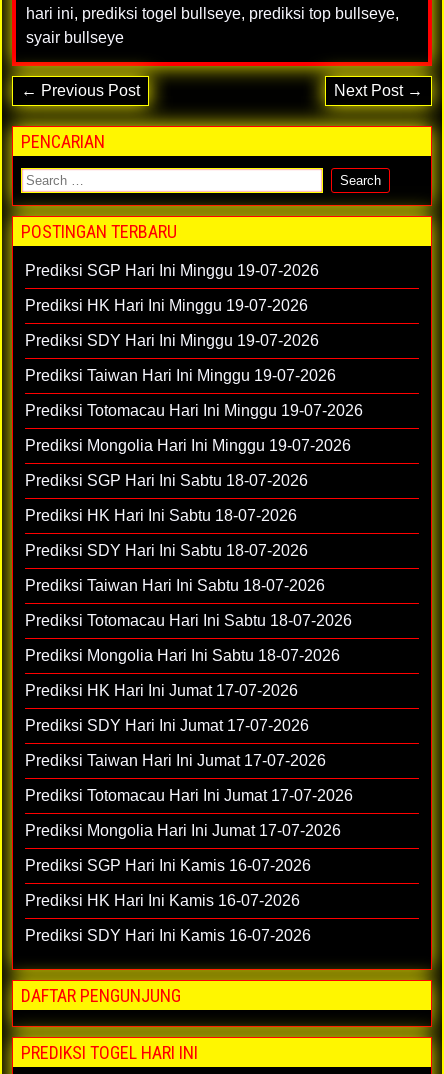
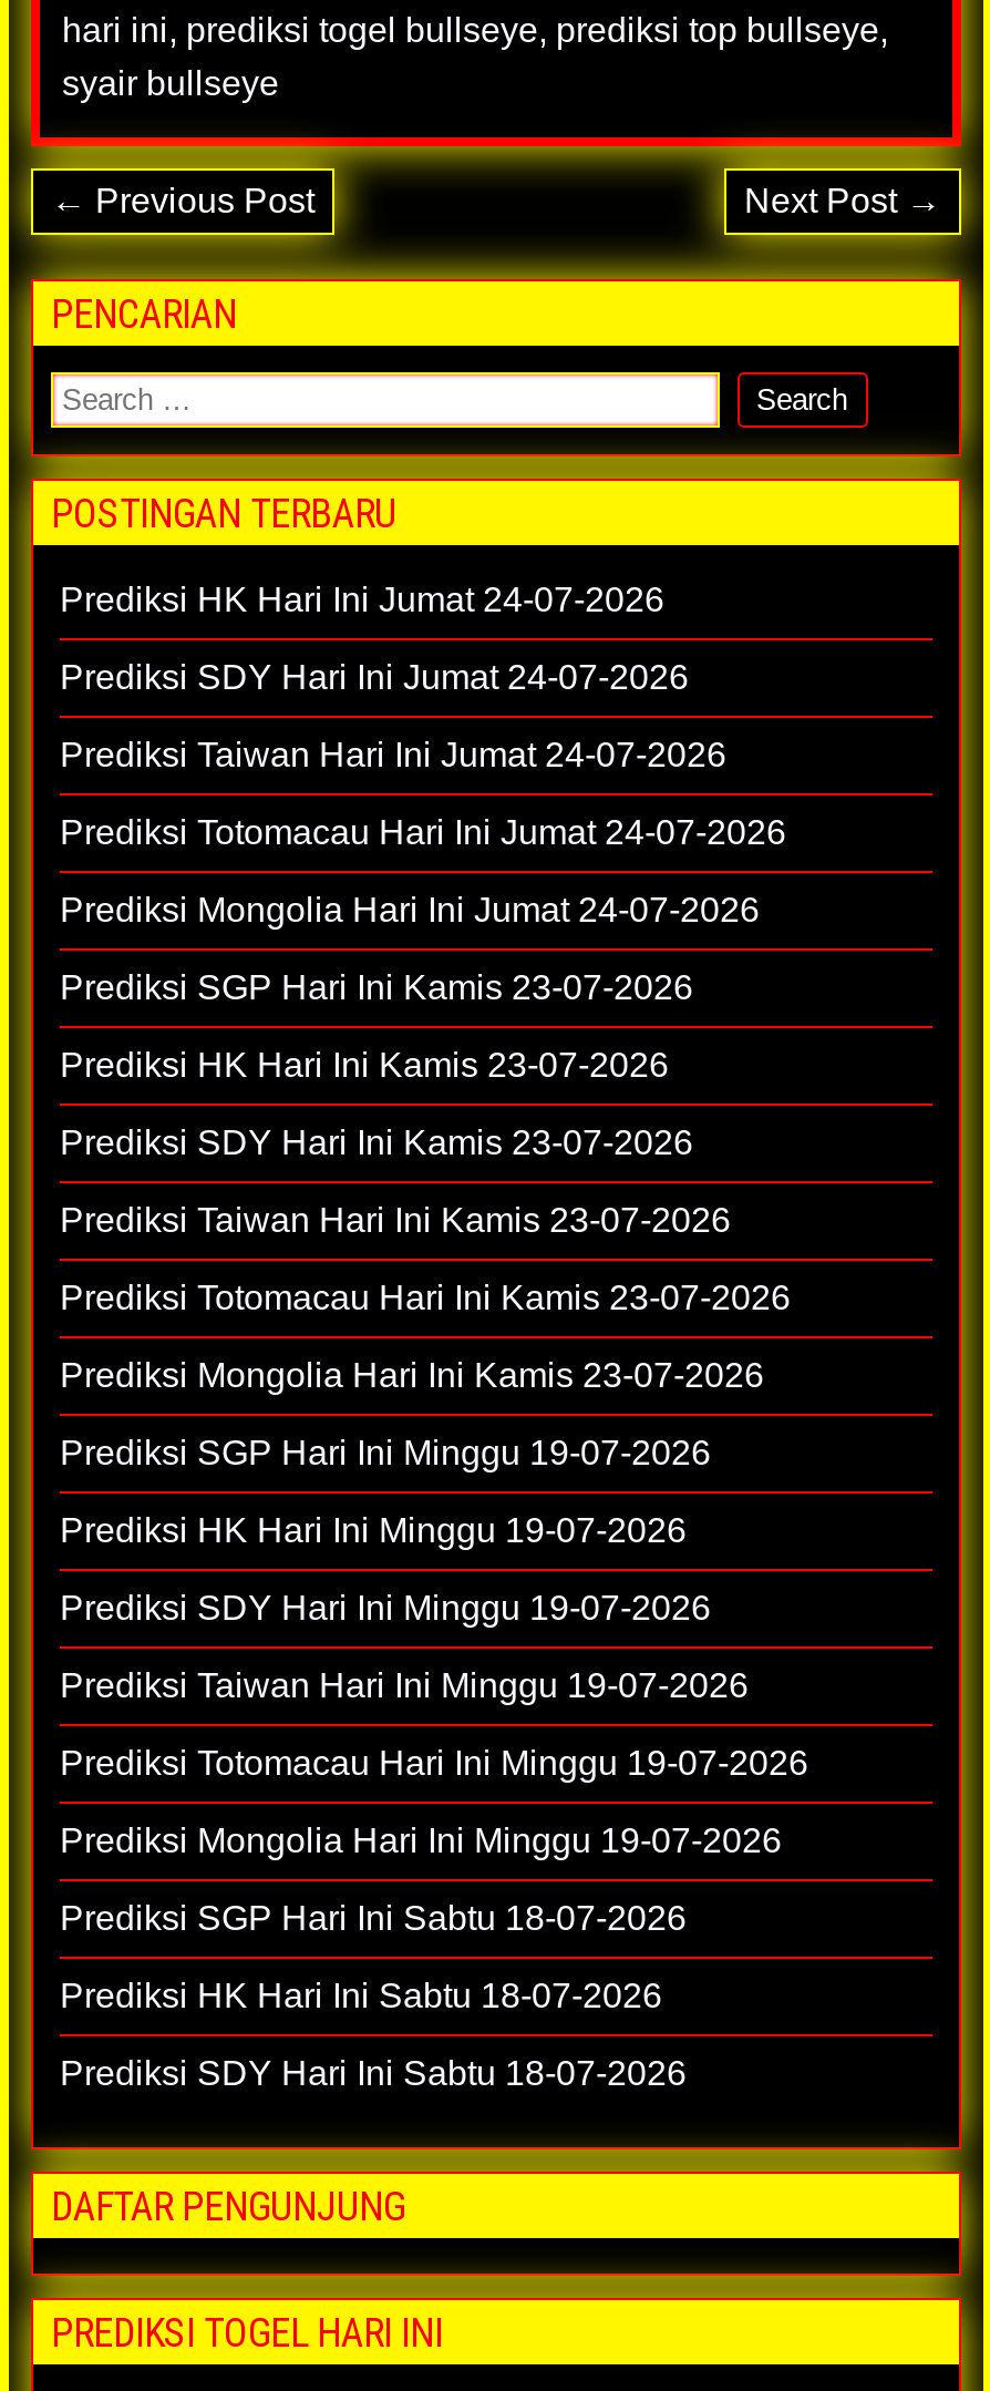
+ Prediksi HK Hari Ini Jumat 24-07-2026
+ Prediksi SDY Hari Ini Jumat 24-07-2026
+ Prediksi Taiwan Hari Ini Jumat 24-07-2026
+ Prediksi Totomacau Hari Ini Jumat 24-07-2026
+ Prediksi Mongolia Hari Ini Jumat 24-07-2026
+ Prediksi SGP Hari Ini Kamis 23-07-2026
+ Prediksi HK Hari Ini Kamis 23-07-2026
+ Prediksi SDY Hari Ini Kamis 23-07-2026
+ Prediksi Taiwan Hari Ini Kamis 23-07-2026
+ Prediksi Totomacau Hari Ini Kamis 23-07-2026
+ Prediksi Mongolia Hari Ini Kamis 23-07-2026

moved down: Prediksi SGP Hari Ini Minggu 19-07-2026 | Prediksi HK Hari Ini Minggu 19-07-2026 | Prediksi SDY Hari Ini Minggu 19-07-2026 | ... | Prediksi HK Hari Ini Sabtu 18-07-2026 | Prediksi SDY Hari Ini Sabtu 18-07-2026

- Prediksi Taiwan Hari Ini Sabtu 18-07-2026
- Prediksi Totomacau Hari Ini Sabtu 18-07-2026
- Prediksi Mongolia Hari Ini Sabtu 18-07-2026
- Prediksi HK Hari Ini Jumat 17-07-2026
- Prediksi SDY Hari Ini Jumat 17-07-2026
- Prediksi Taiwan Hari Ini Jumat 17-07-2026
- Prediksi Totomacau Hari Ini Jumat 17-07-2026
- Prediksi Mongolia Hari Ini Jumat 17-07-2026
- Prediksi SGP Hari Ini Kamis 16-07-2026
- Prediksi HK Hari Ini Kamis 16-07-2026
- Prediksi SDY Hari Ini Kamis 16-07-2026
